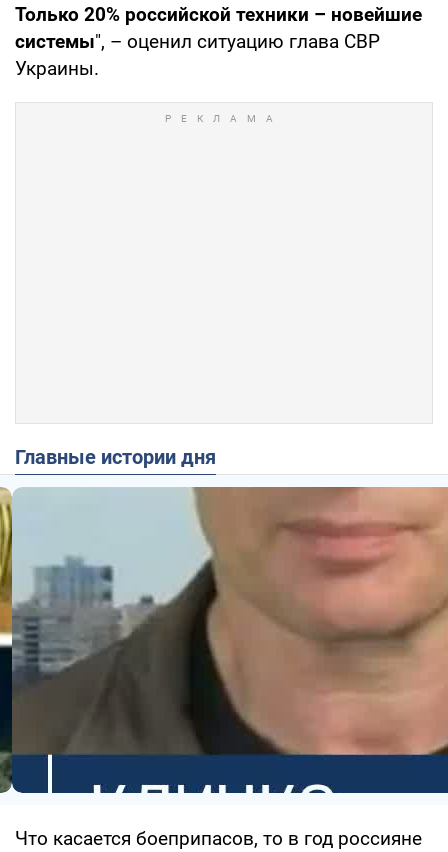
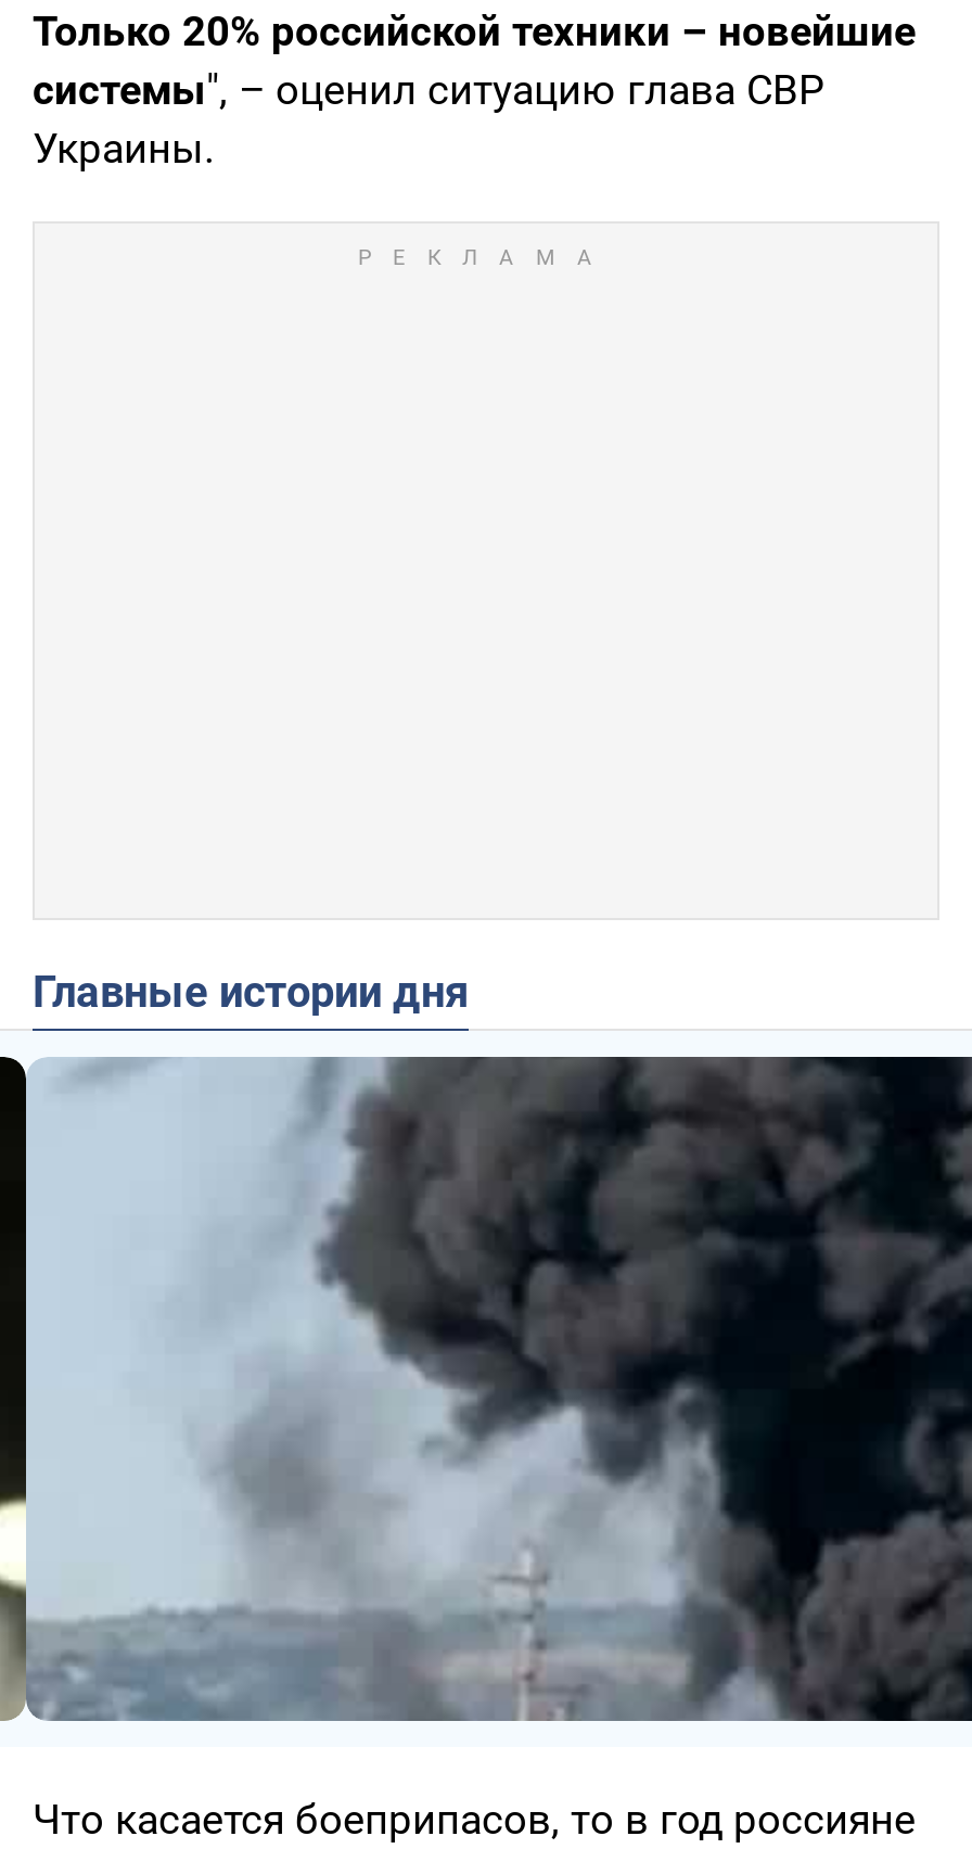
- [image]
+ [image]
